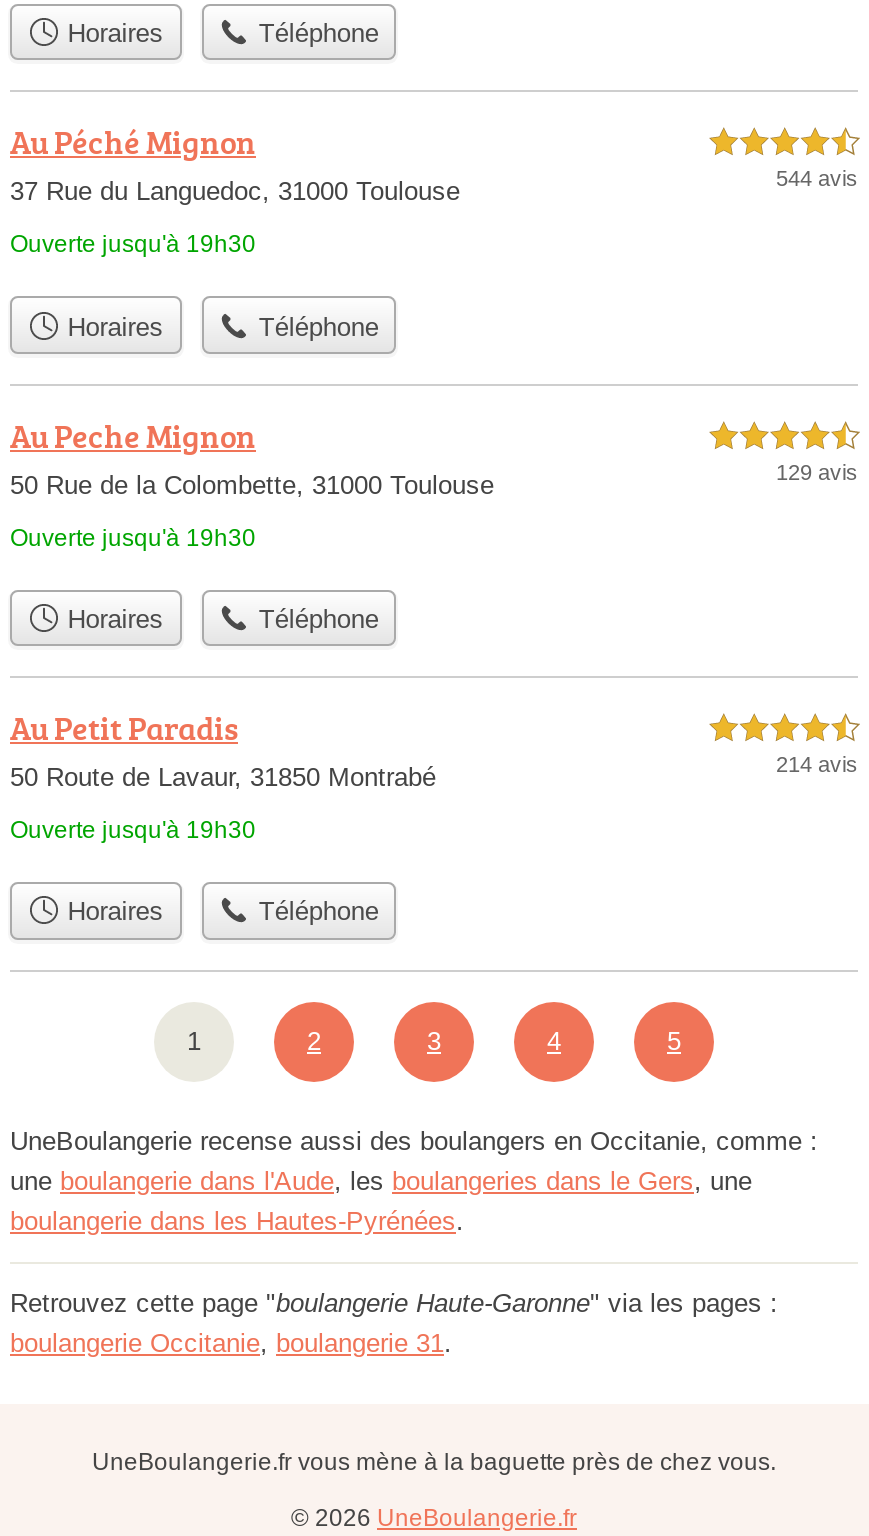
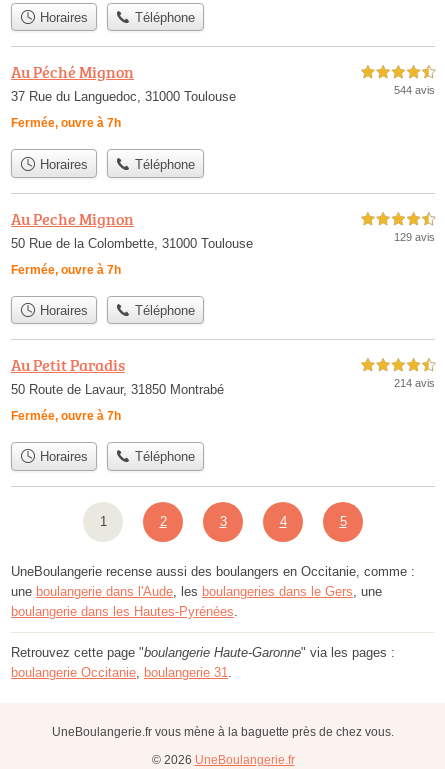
- Ouverte jusqu'à 19h30
+ Fermée, ouvre à 7h

- Ouverte jusqu'à 19h30
+ Fermée, ouvre à 7h

- Ouverte jusqu'à 19h30
+ Fermée, ouvre à 7h
